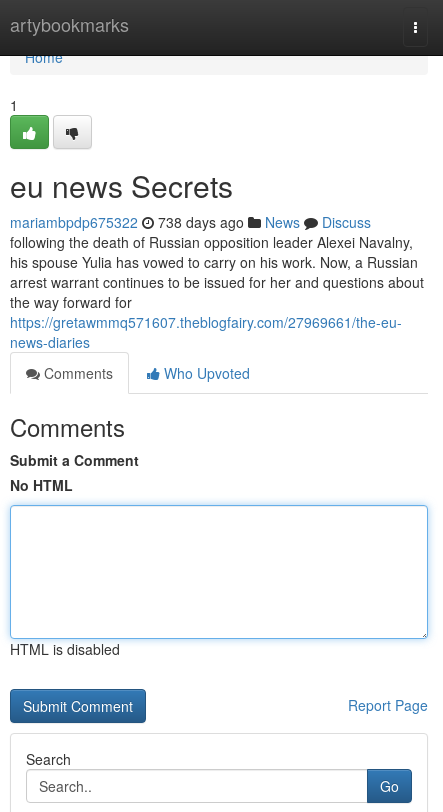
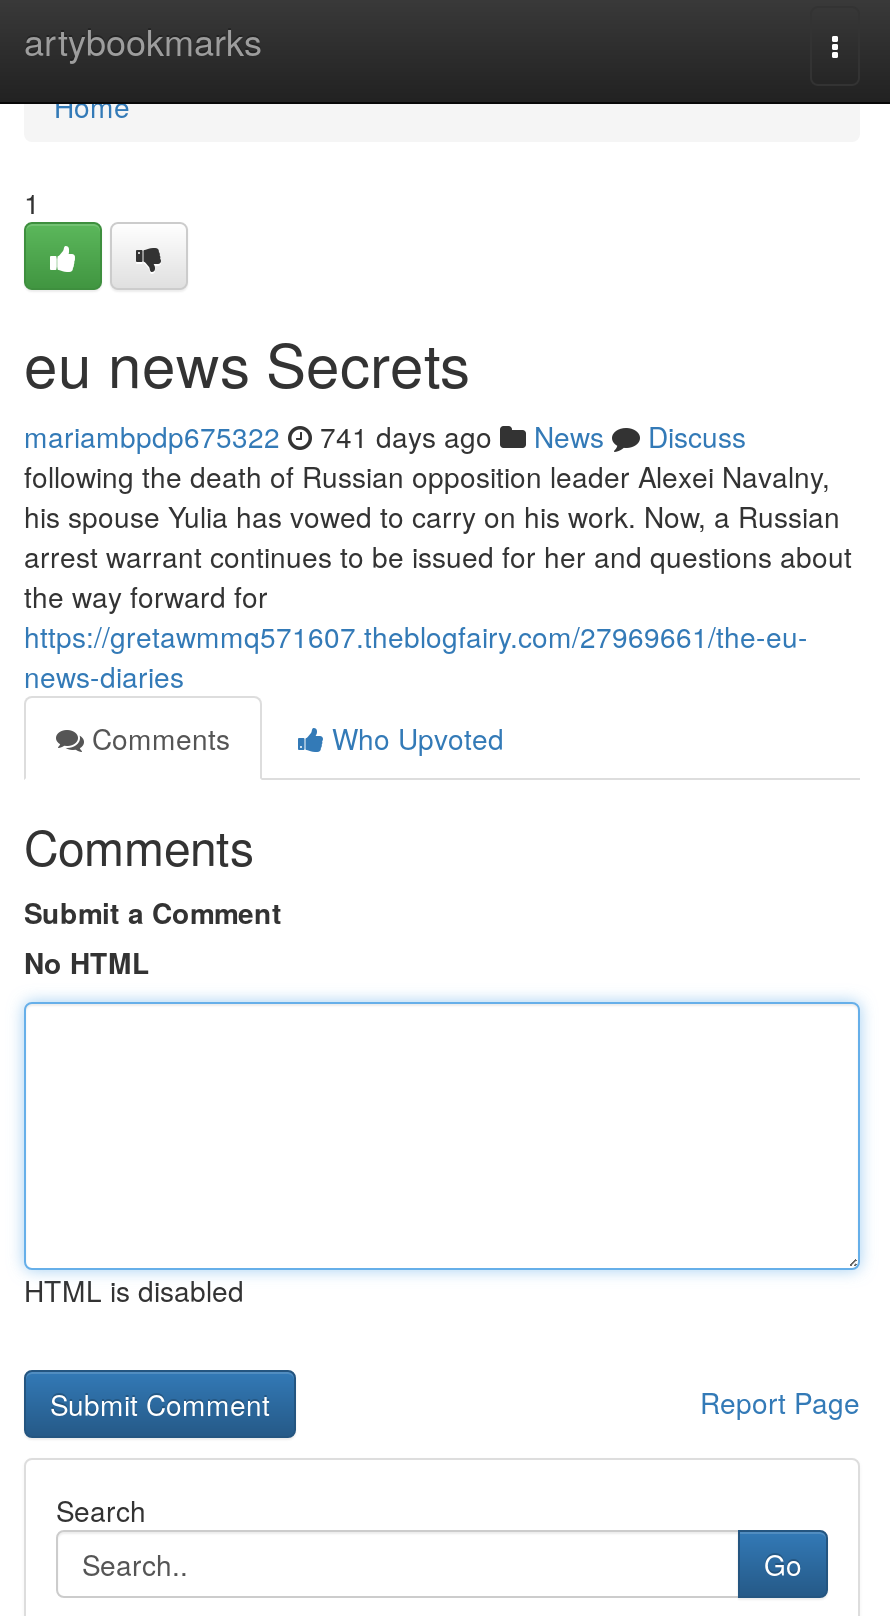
- mariambpdp675322 738 days ago News Discuss
+ mariambpdp675322 741 days ago News Discuss
